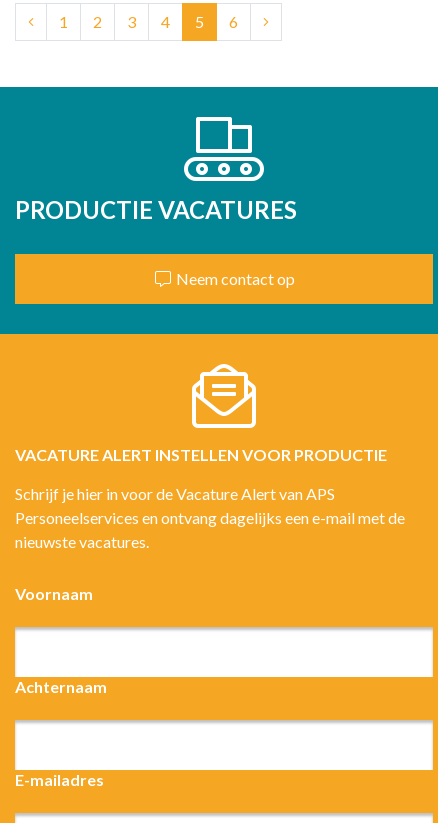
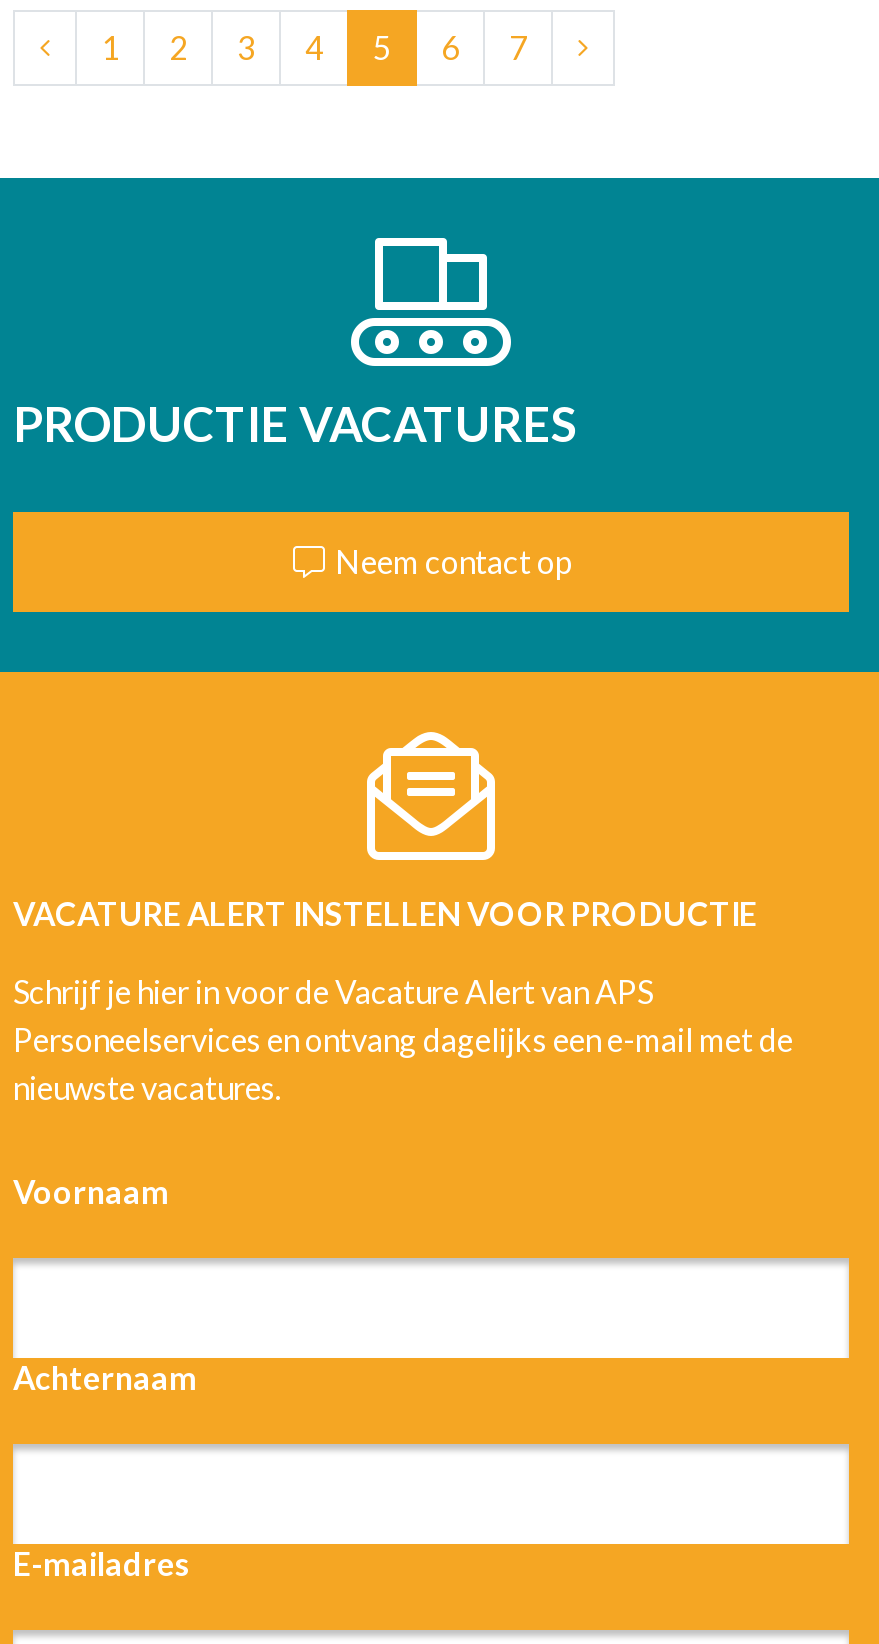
+ 7
